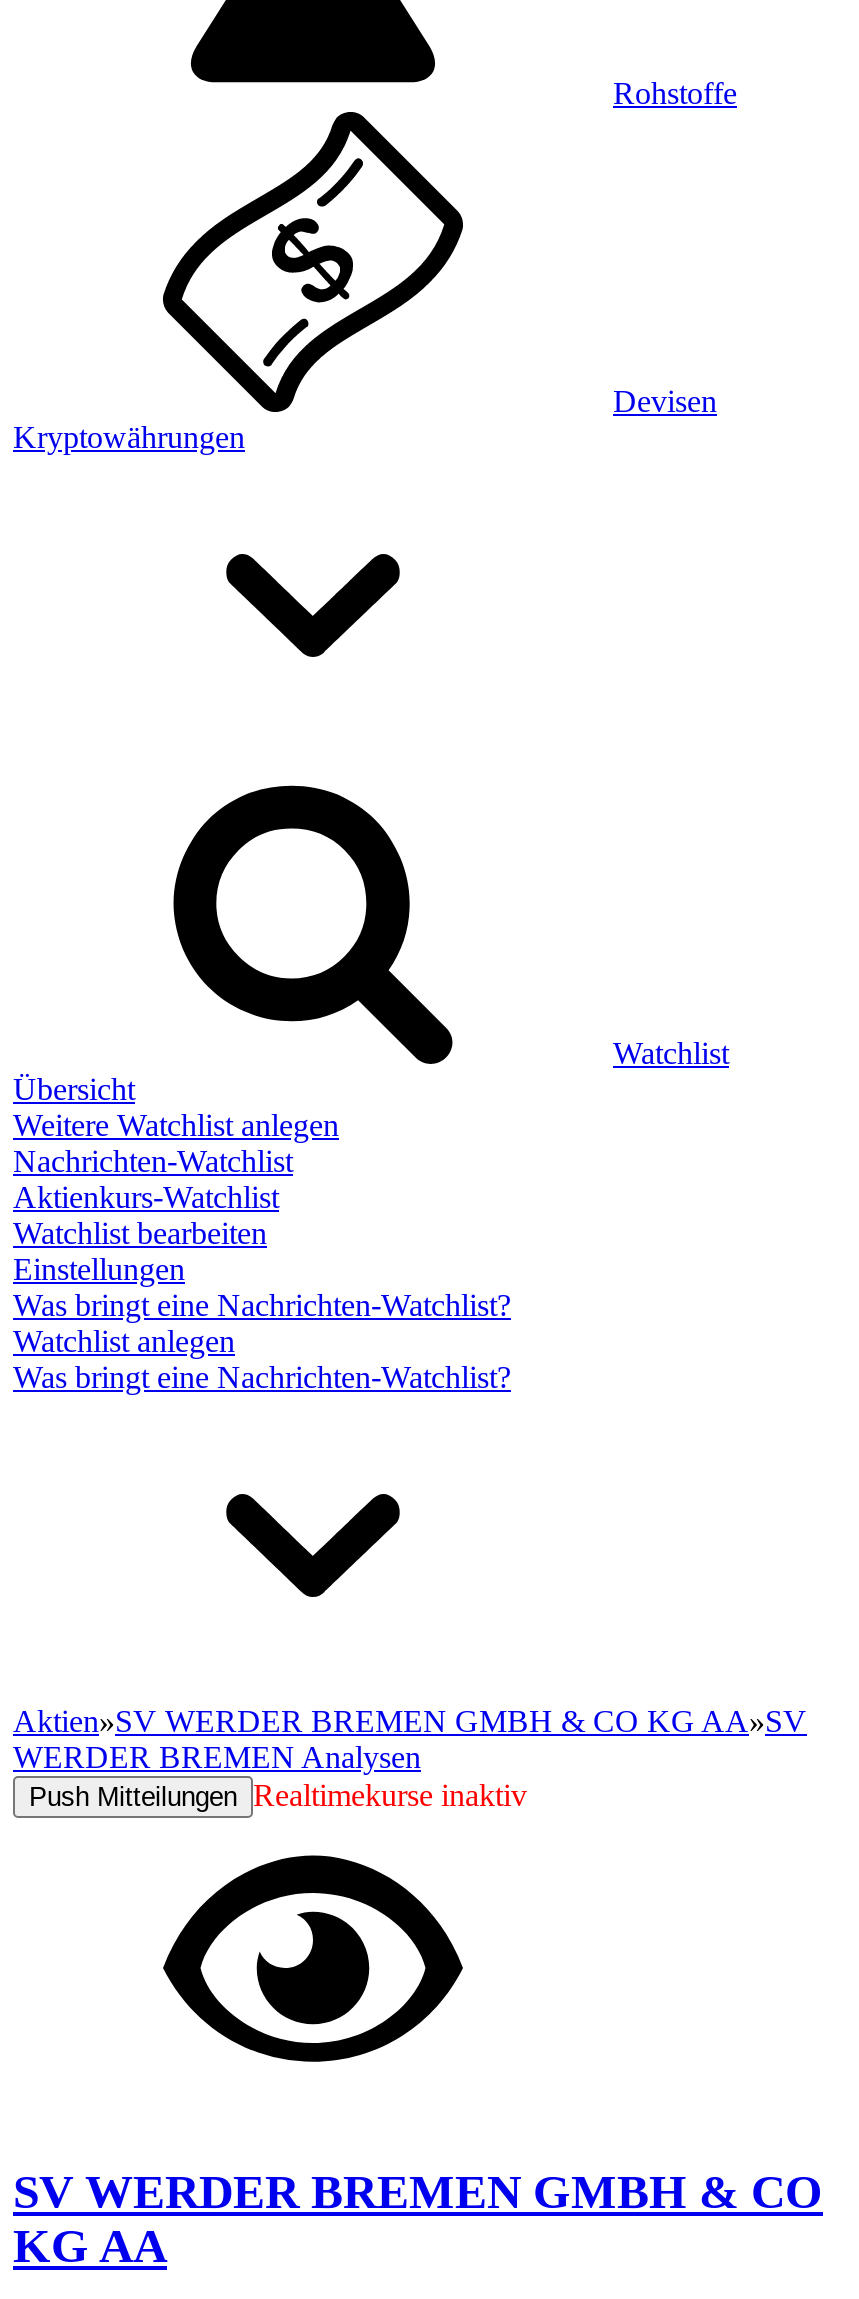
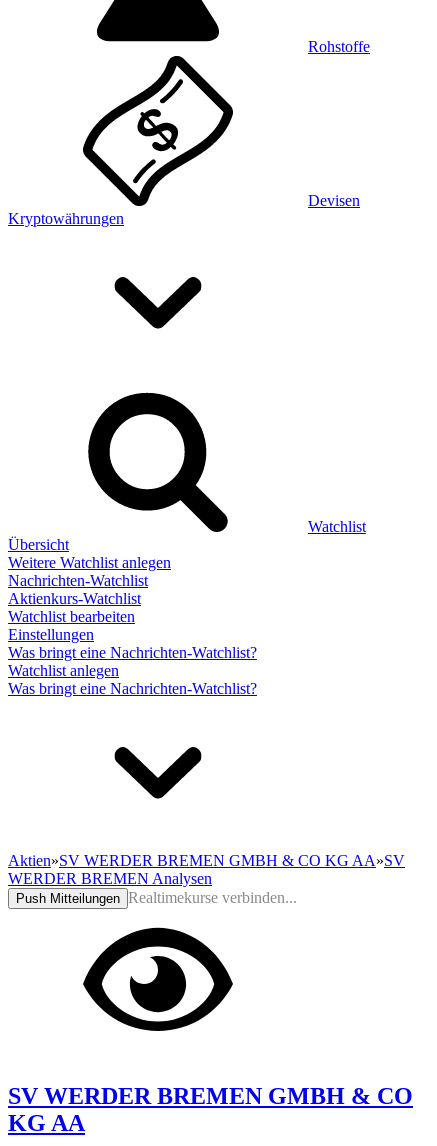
- Push Mitteilungen Realtimekurse inaktiv
+ Push Mitteilungen Realtimekurse verbinden...
